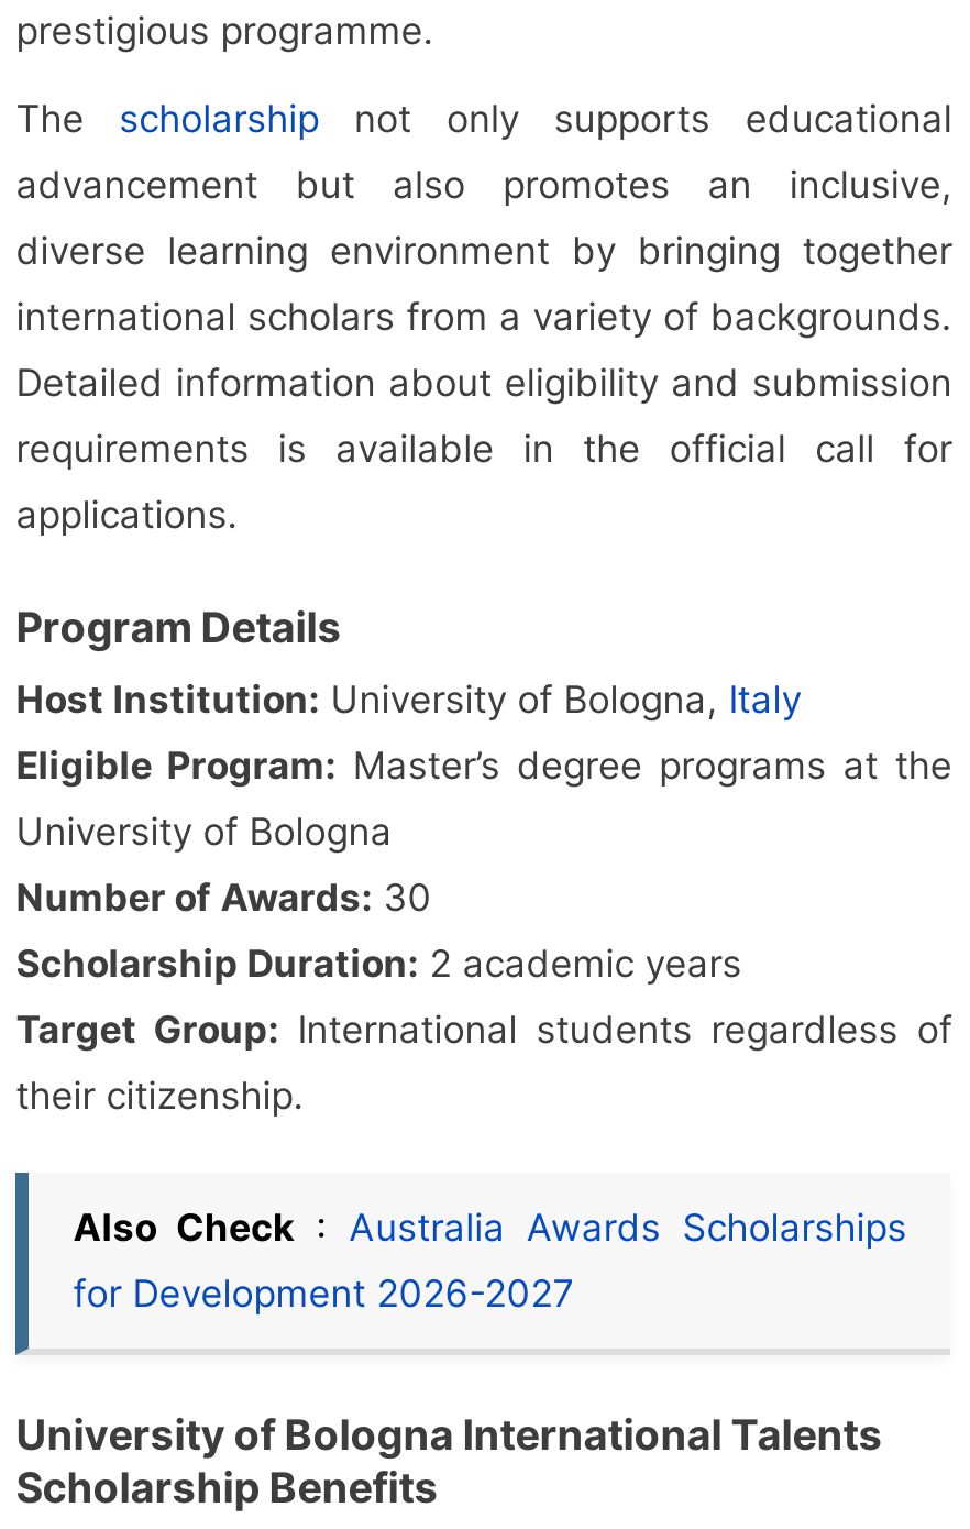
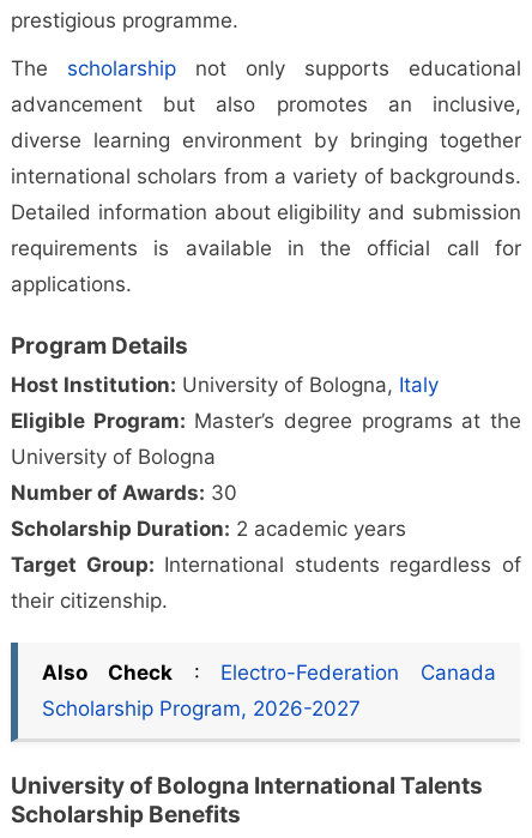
- Also Check: Australia Awards Scholarships
+ Also Check: Electro-Federation Canada

- for Development 2026-2027
+ Scholarship Program, 2026-2027
